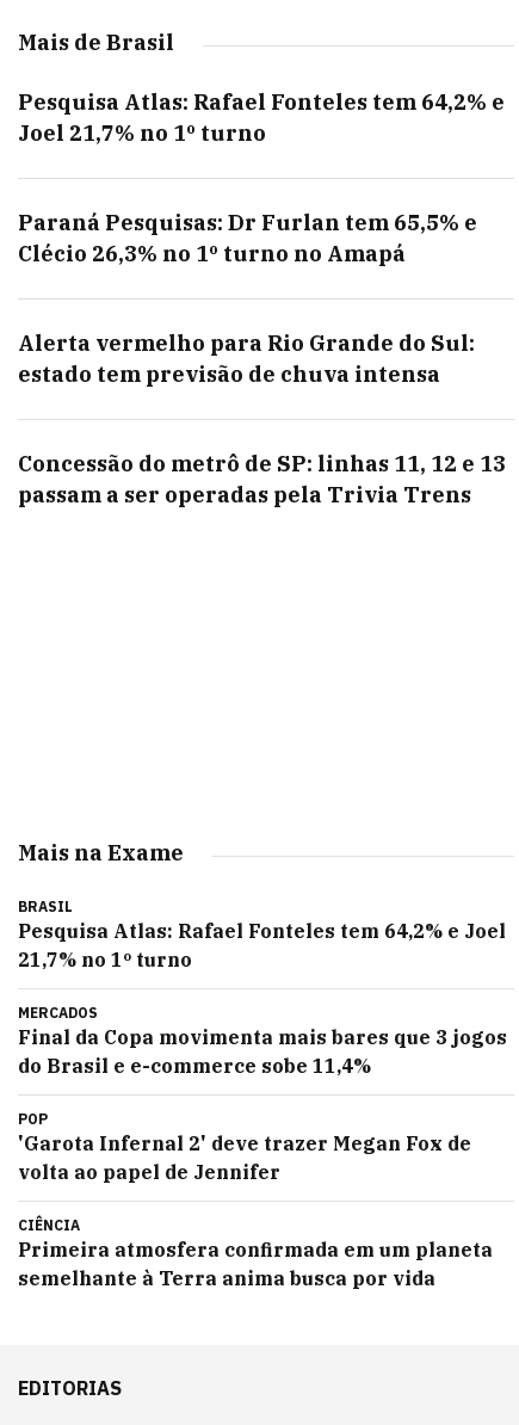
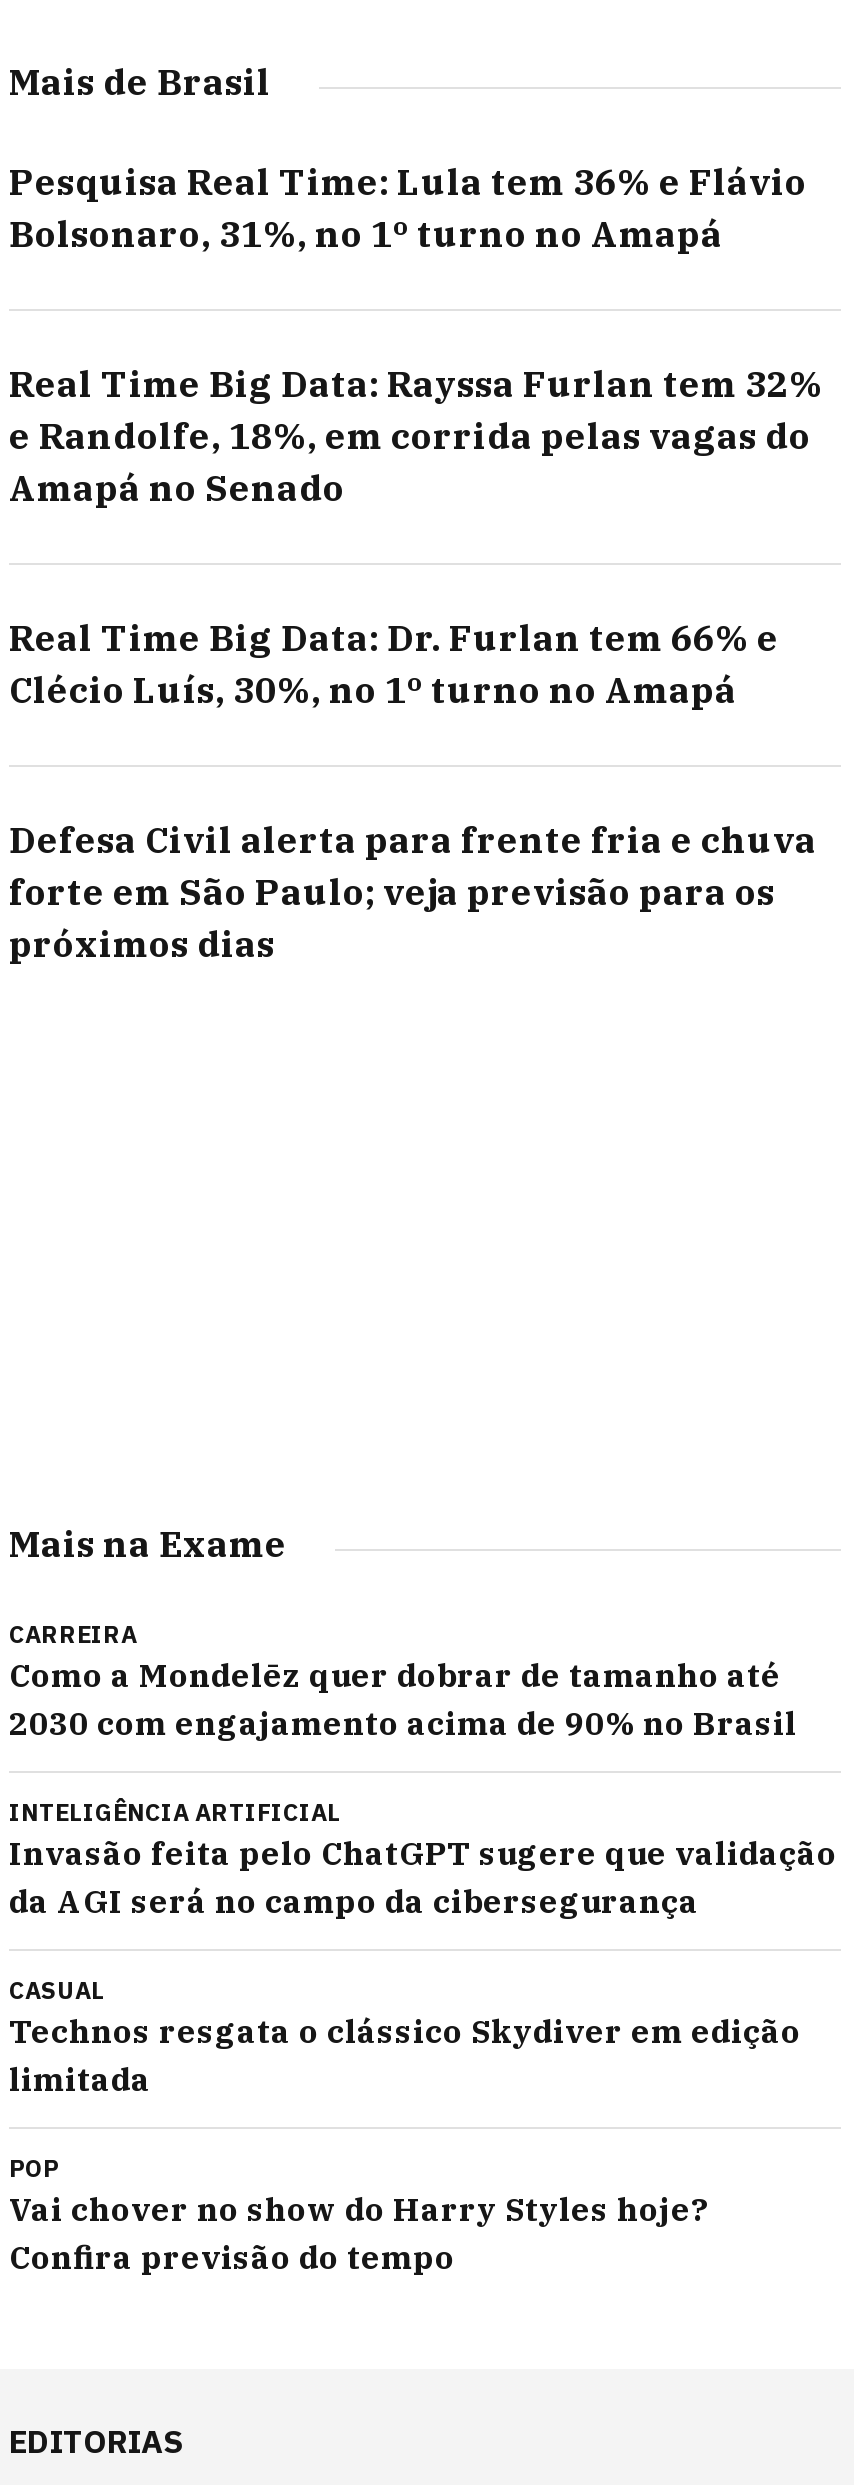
- Pesquisa Atlas: Rafael Fonteles tem 64,2% e
- Joel 21,7% no 1º turno
+ Pesquisa Real Time: Lula tem 36% e Flávio
+ Bolsonaro, 31%, no 1º turno no Amapá

- Paraná Pesquisas: Dr Furlan tem 65,5% e
- Clécio 26,3% no 1º turno no Amapá
+ Real Time Big Data: Rayssa Furlan tem 32%
+ e Randolfe, 18%, em corrida pelas vagas do
+ Amapá no Senado

- Alerta vermelho para Rio Grande do Sul:
- estado tem previsão de chuva intensa
+ Real Time Big Data: Dr. Furlan tem 66% e
+ Clécio Luís, 30%, no 1º turno no Amapá

- Concessão do metrô de SP: linhas 11, 12 e 13
- passam a ser operadas pela Trivia Trens
+ Defesa Civil alerta para frente fria e chuva
+ forte em São Paulo; veja previsão para os
+ próximos dias

- BRASIL
- Pesquisa Atlas: Rafael Fonteles tem 64,2% e Joel
- 21,7% no 1º turno
- MERCADOS
- Final da Copa movimenta mais bares que 3 jogos
- do Brasil e e-commerce sobe 11,4%
+ CARREIRA
+ Como a Mondelēz quer dobrar de tamanho até
+ 2030 com engajamento acima de 90% no Brasil
+ INTELIGÊNCIA ARTIFICIAL
+ Invasão feita pelo ChatGPT sugere que validação
+ da AGI será no campo da cibersegurança
+ CASUAL
+ Technos resgata o clássico Skydiver em edição
+ limitada

moved down: POP

- 'Garota Infernal 2' deve trazer Megan Fox de
- volta ao papel de Jennifer
- CIÊNCIA
- Primeira atmosfera confirmada em um planeta
- semelhante à Terra anima busca por vida
+ Vai chover no show do Harry Styles hoje?
+ Confira previsão do tempo
